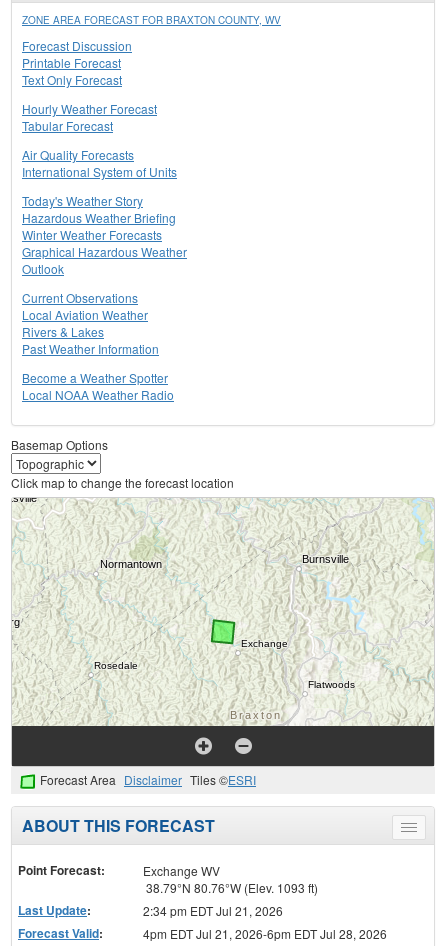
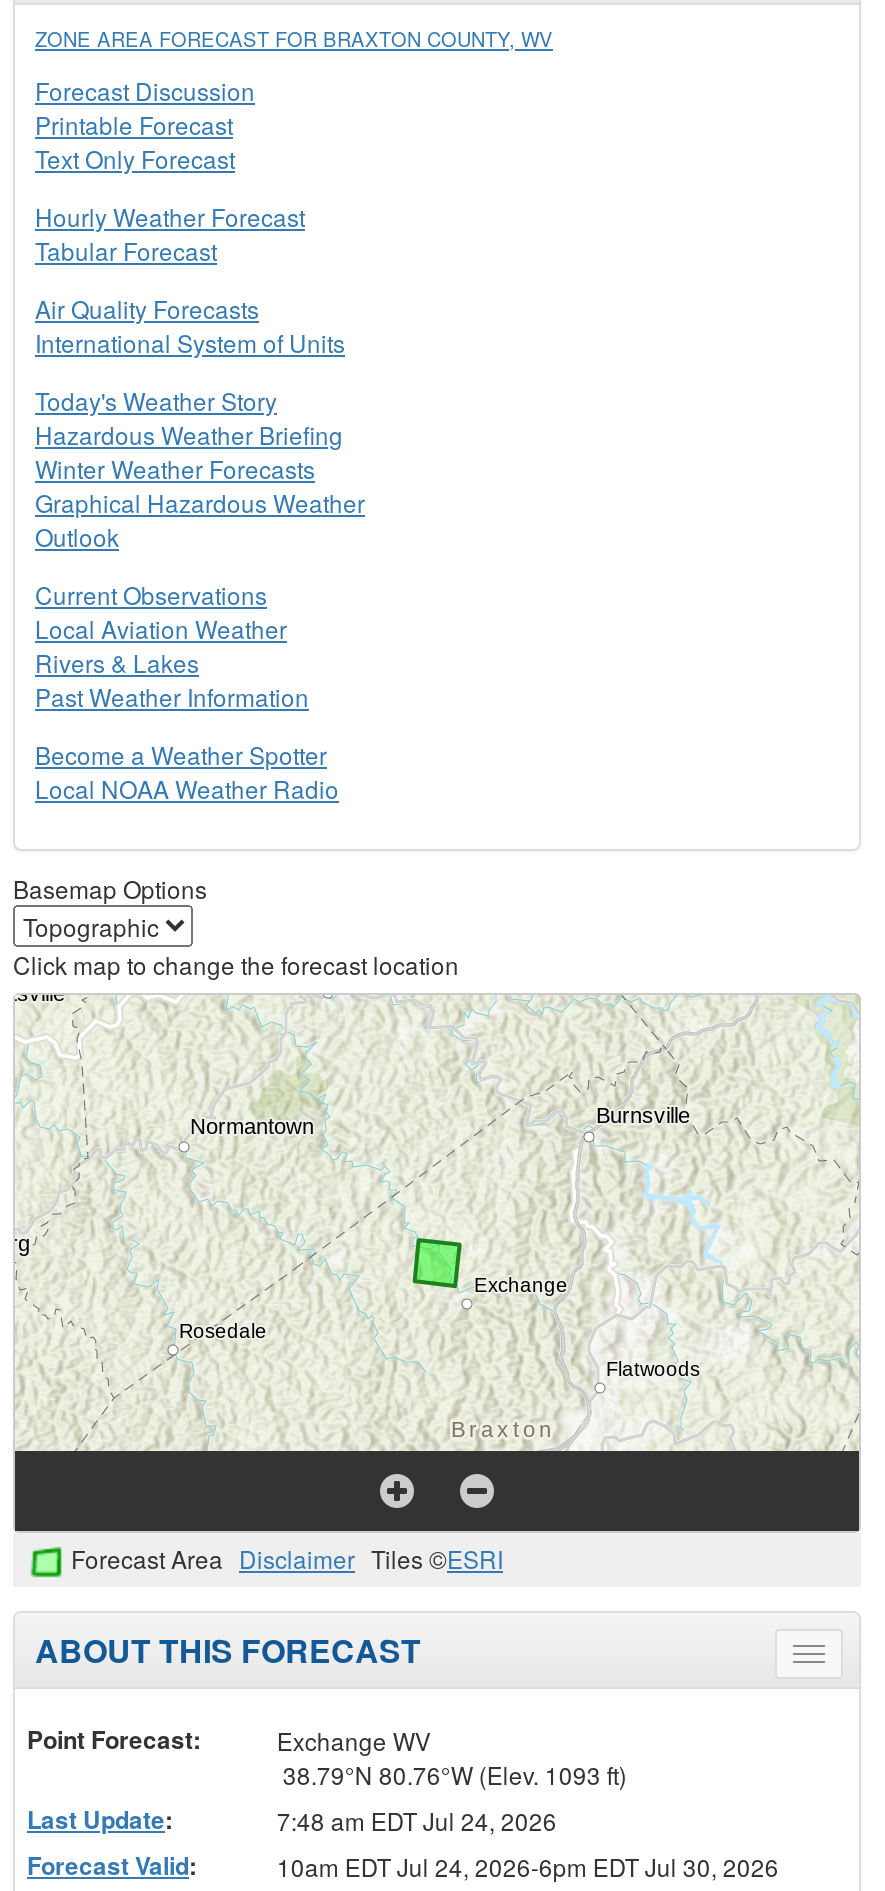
- 2:34 pm EDT Jul 21, 2026
+ 7:48 am EDT Jul 24, 2026

- 4pm EDT Jul 21, 2026-6pm EDT Jul 28, 2026
+ 10am EDT Jul 24, 2026-6pm EDT Jul 30, 2026
